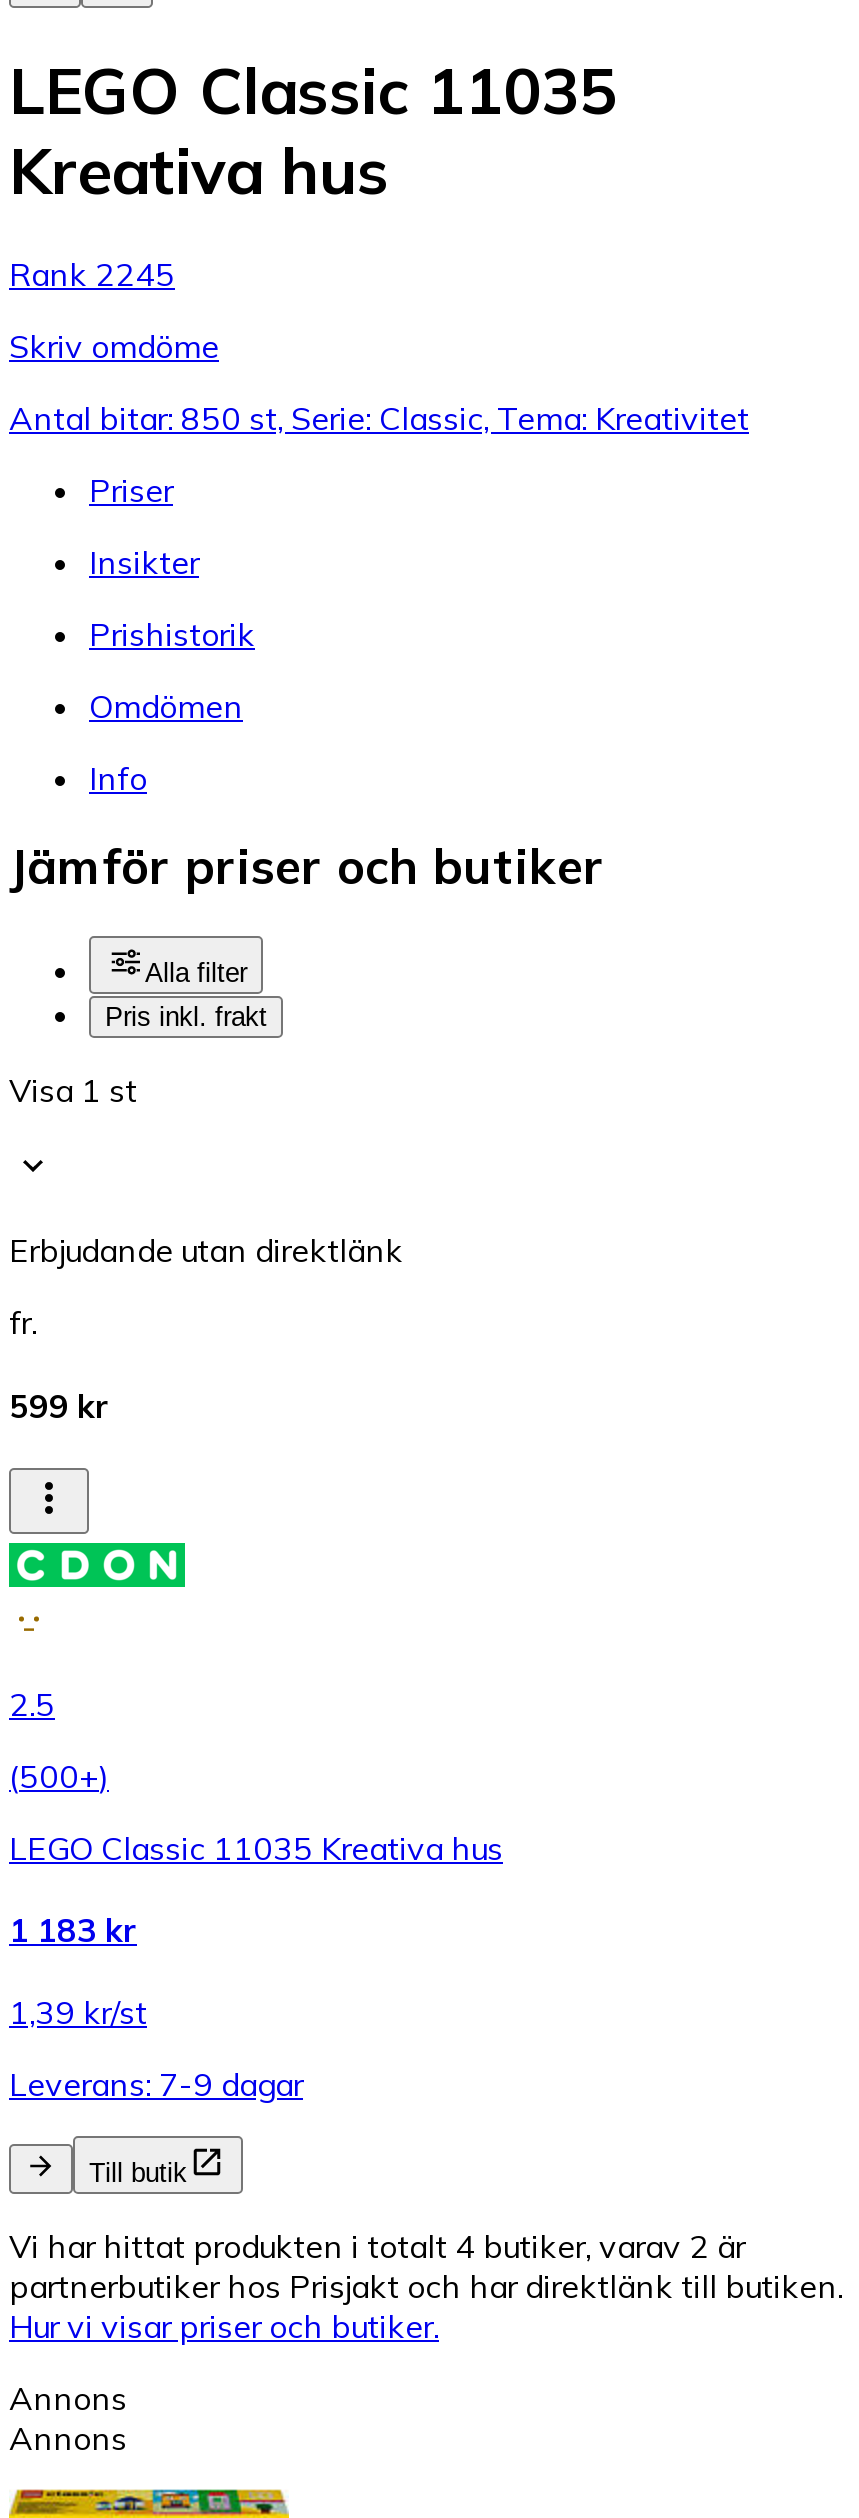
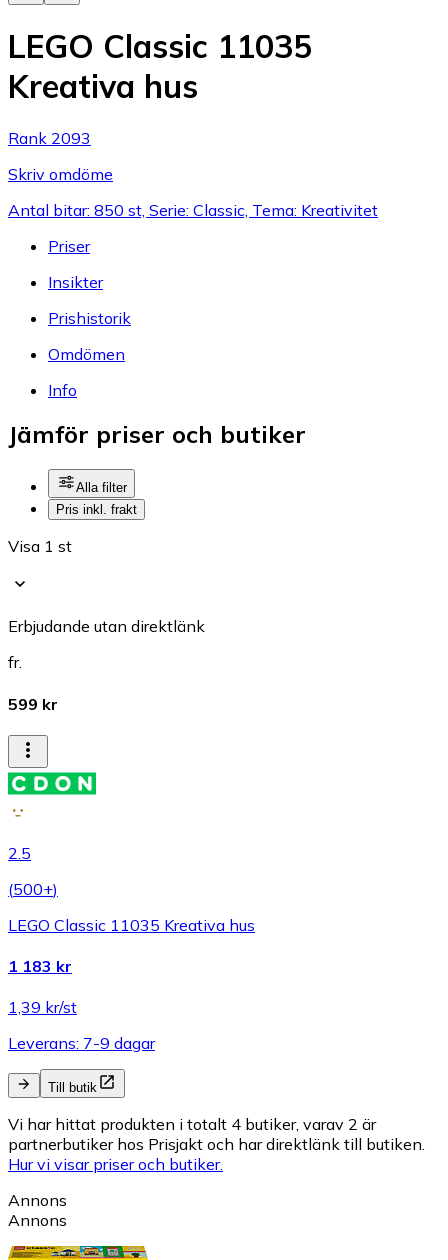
- Rank 2245
+ Rank 2093
